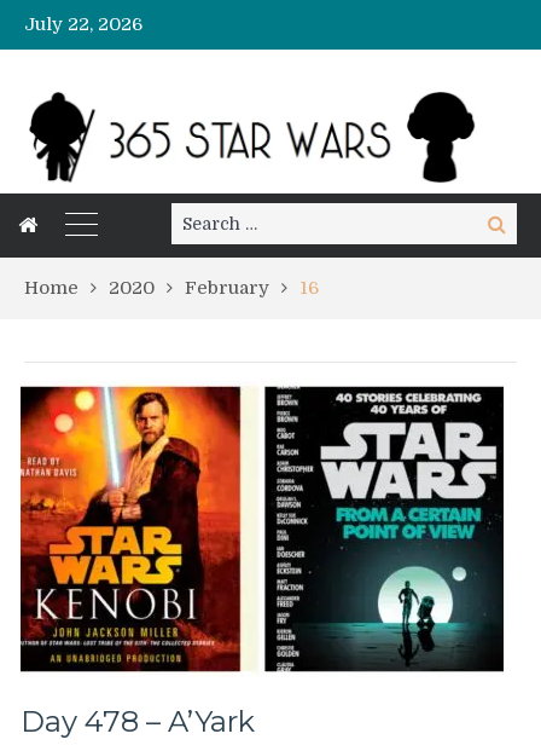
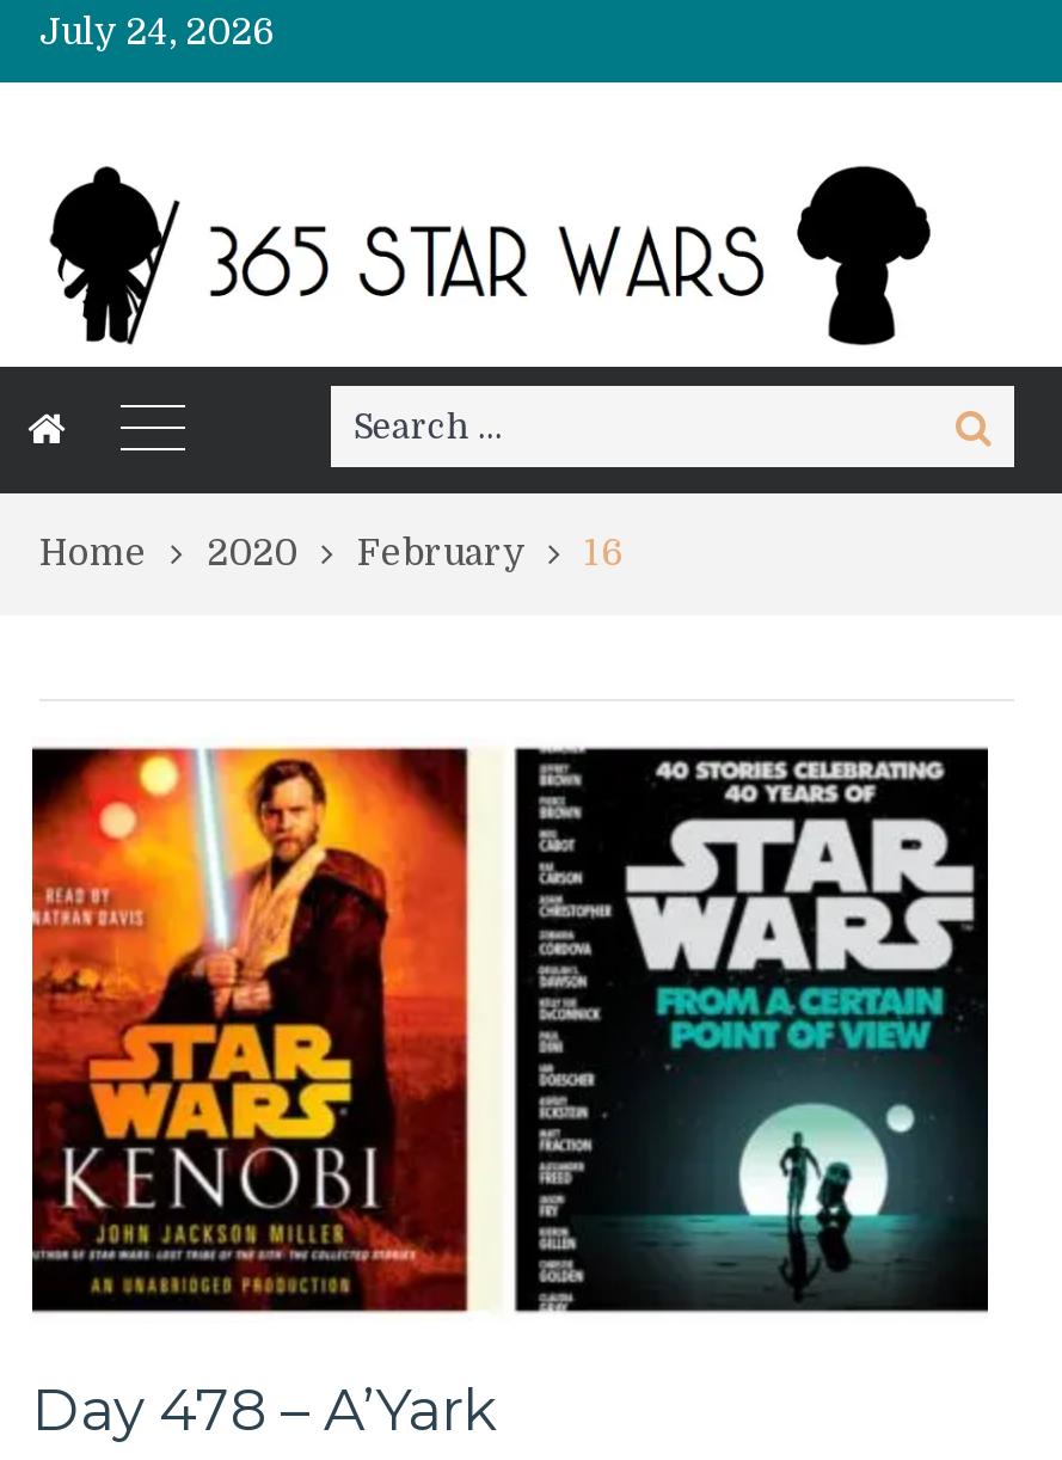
- July 22, 2026
+ July 24, 2026
